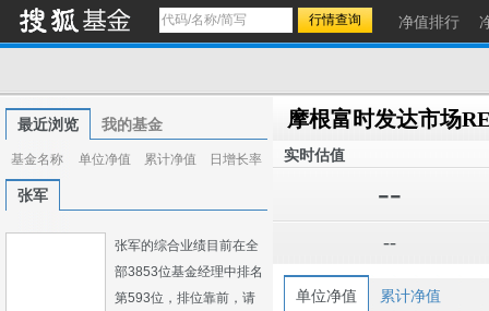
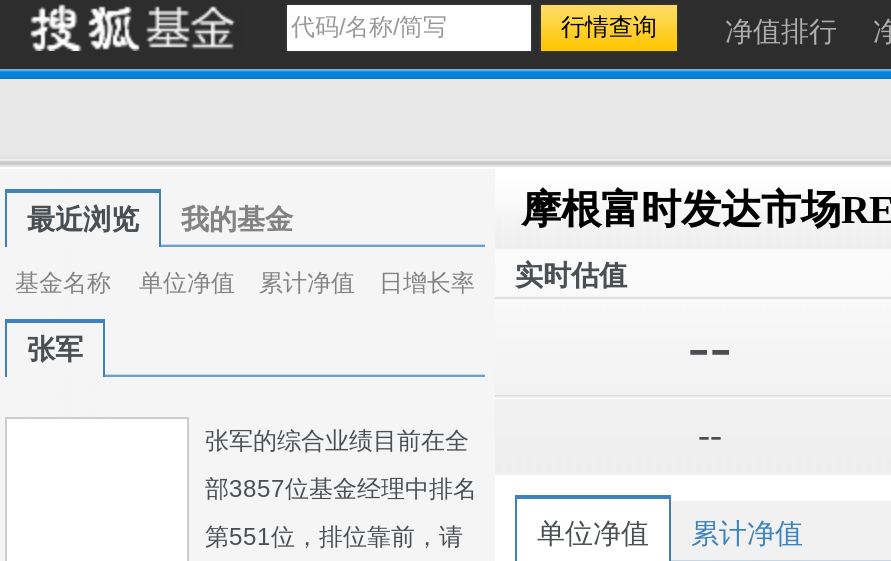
- 部3853位基金经理中排名
+ 部3857位基金经理中排名

- 第593位，排位靠前，请
+ 第551位，排位靠前，请
